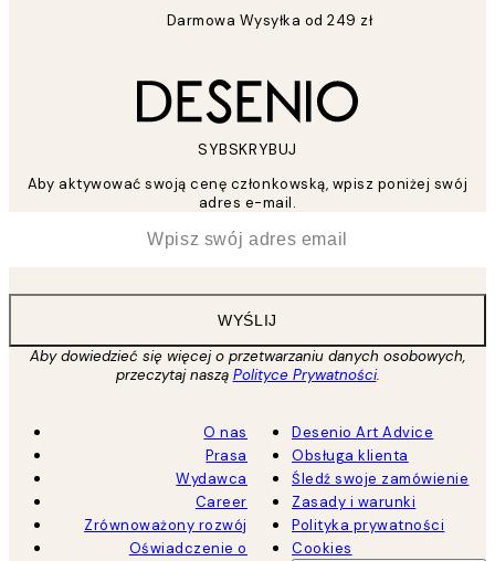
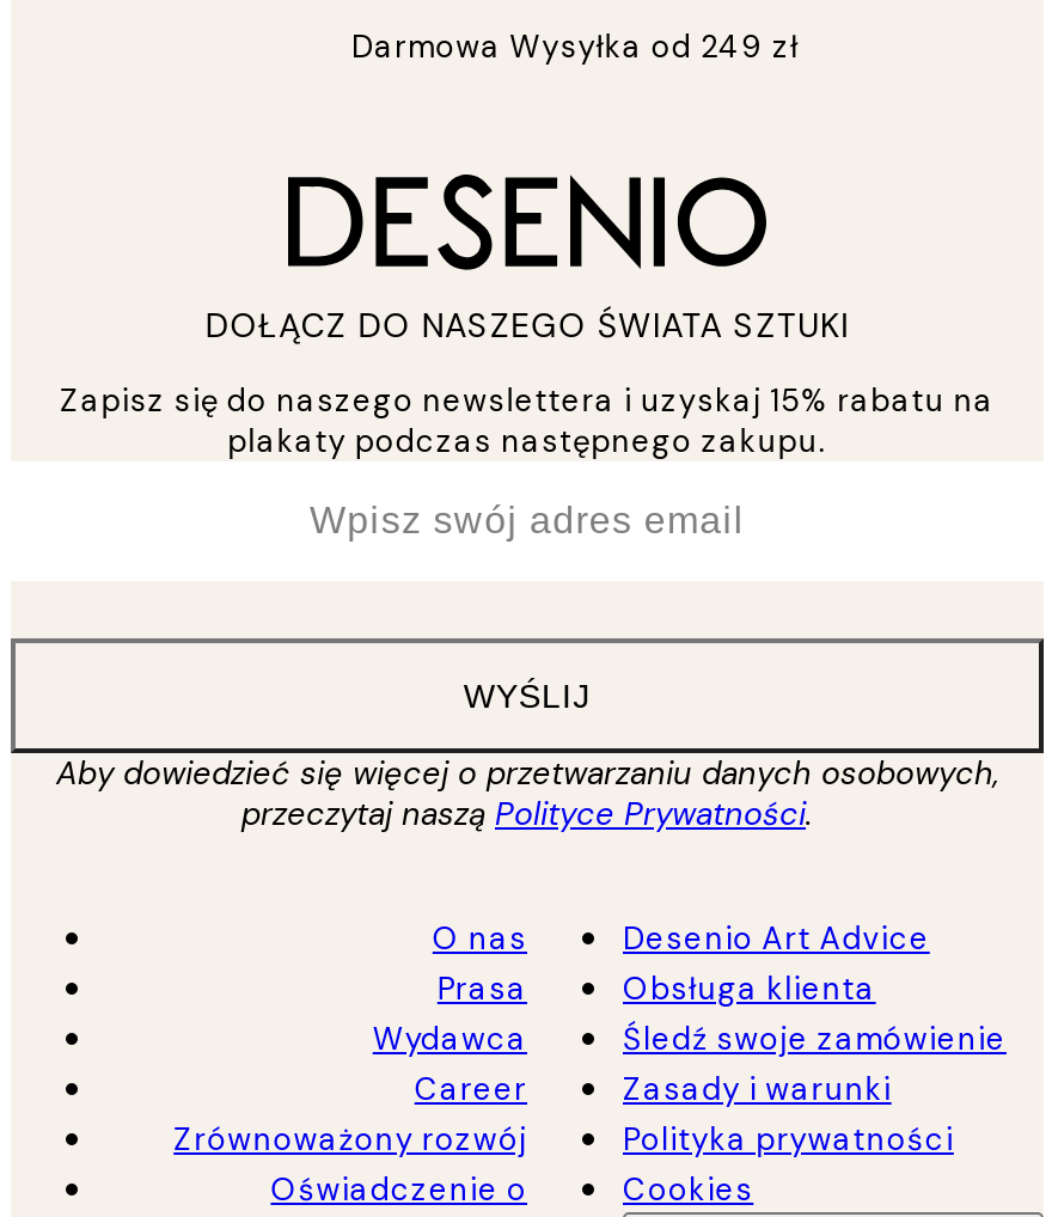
- SYBSKRYBUJ
+ DOŁĄCZ DO NASZEGO ŚWIATA SZTUKI

- Aby aktywować swoją cenę członkowską, wpisz poniżej swój
- adres e-mail.
+ Zapisz się do naszego newslettera i uzyskaj 15% rabatu na
+ plakaty podczas następnego zakupu.
